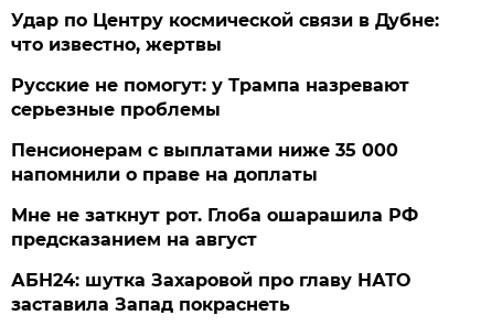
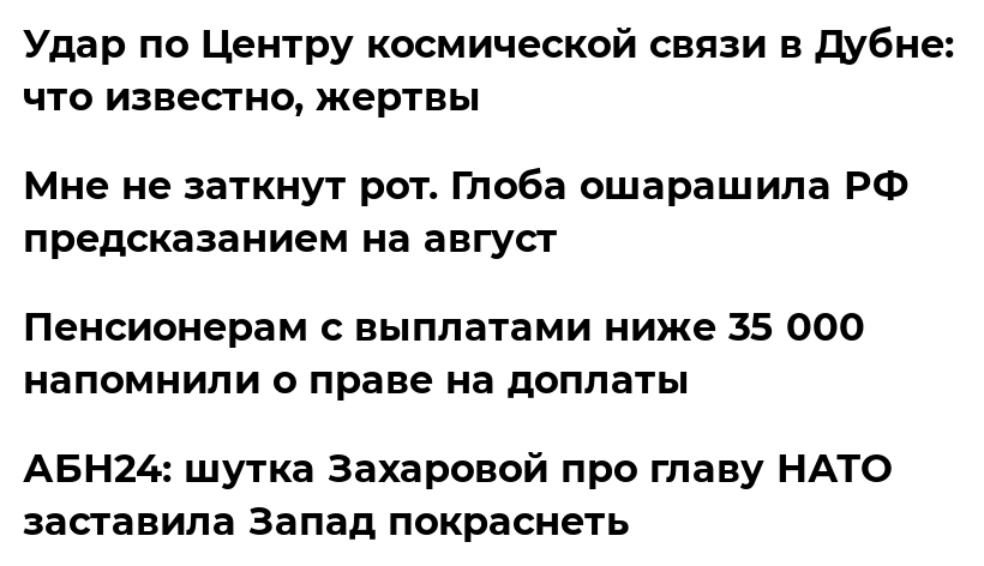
- Русские не помогут: у Трампа назревают
- серьезные проблемы

moved up: Мне не заткнут рот. Глоба ошарашила РФ | предсказанием на август
